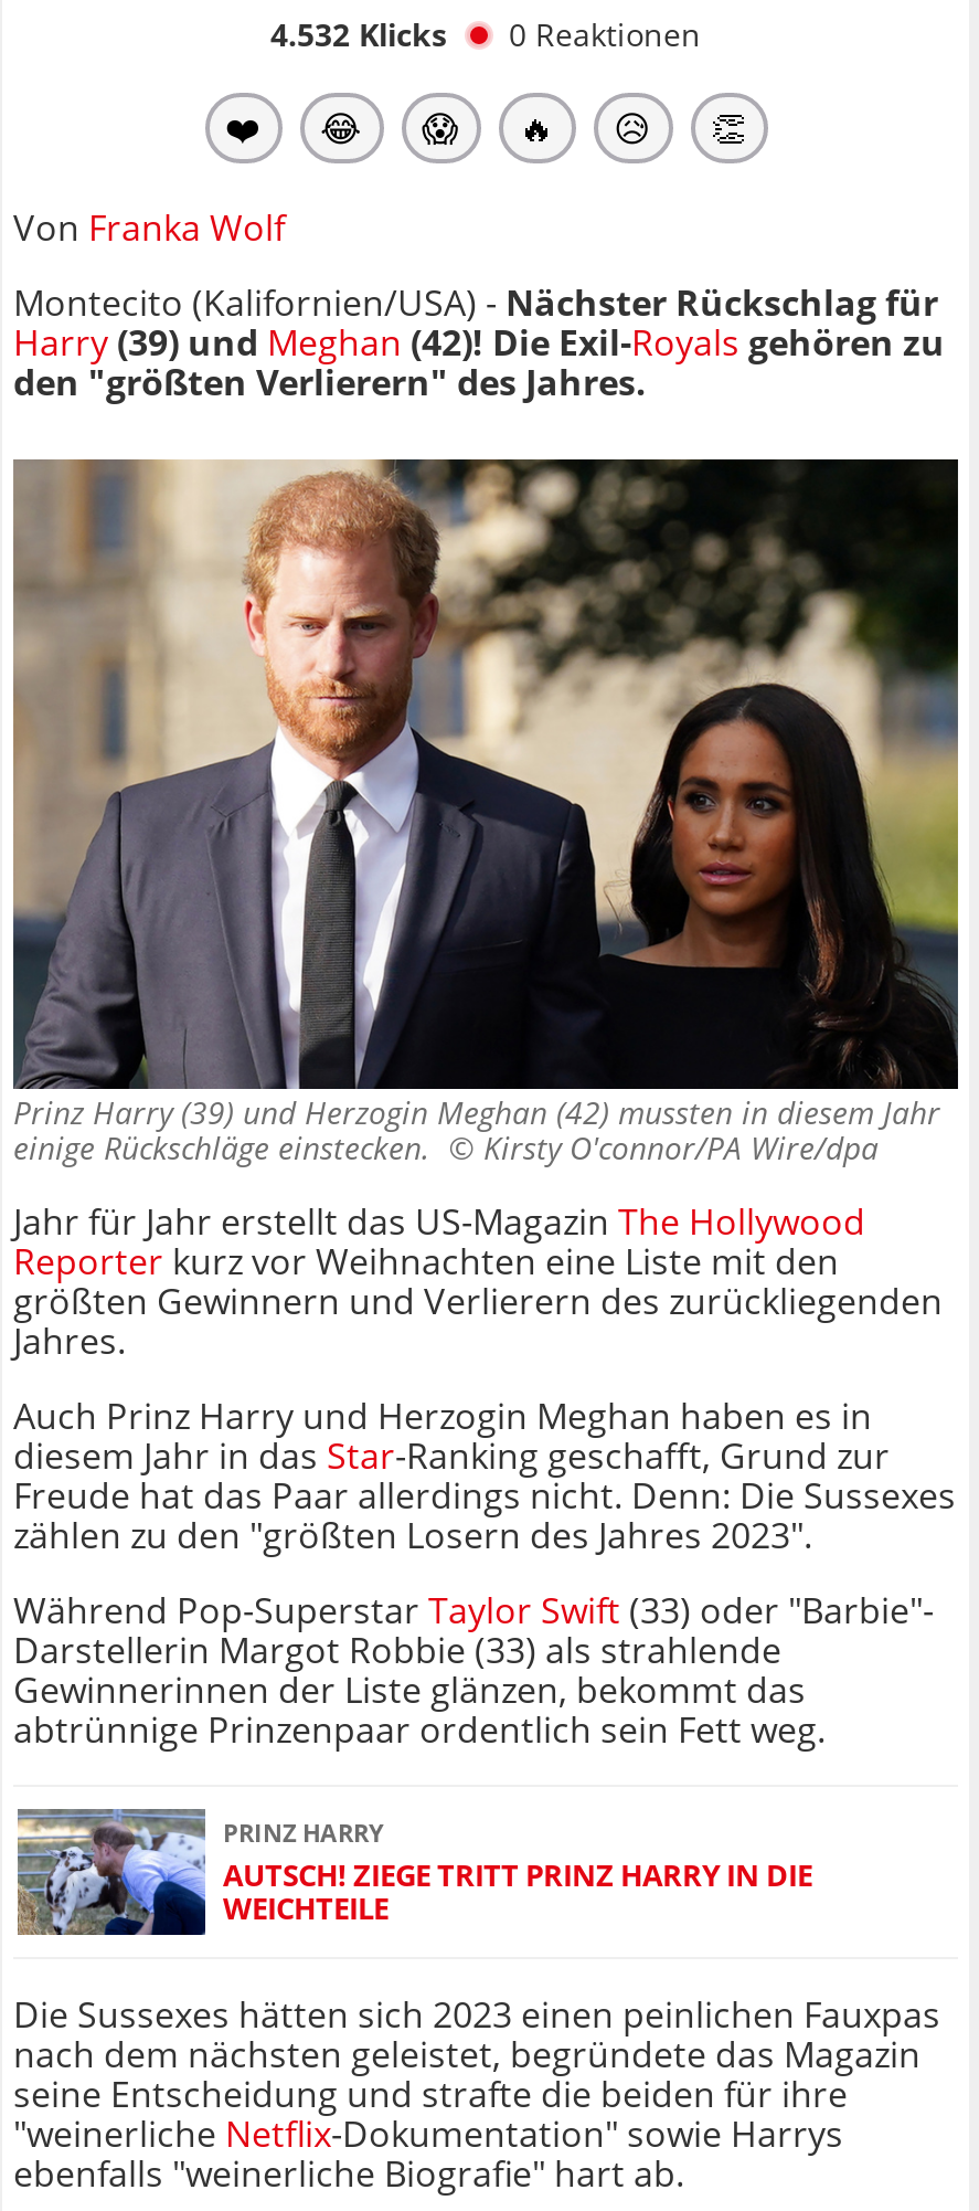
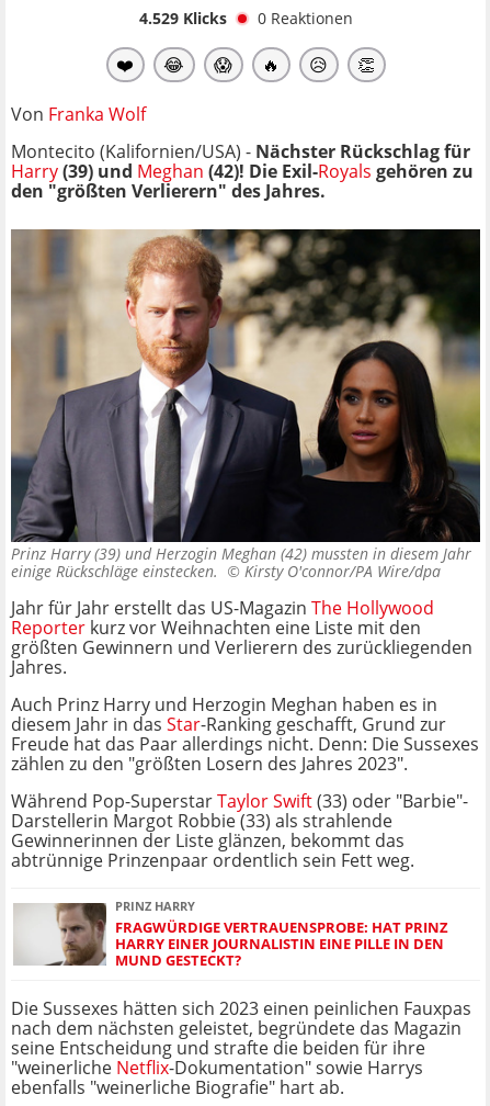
- 4.532 Klicks 0 Reaktionen
+ 4.529 Klicks 0 Reaktionen

- [image]
- AUTSCH! ZIEGE TRITT PRINZ HARRY IN DIE
- WEICHTEILE
+ [image]
+ FRAGWÜRDIGE VERTRAUENSPROBE: HAT PRINZ
+ HARRY EINER JOURNALISTIN EINE PILLE IN DEN
+ MUND GESTECKT?
